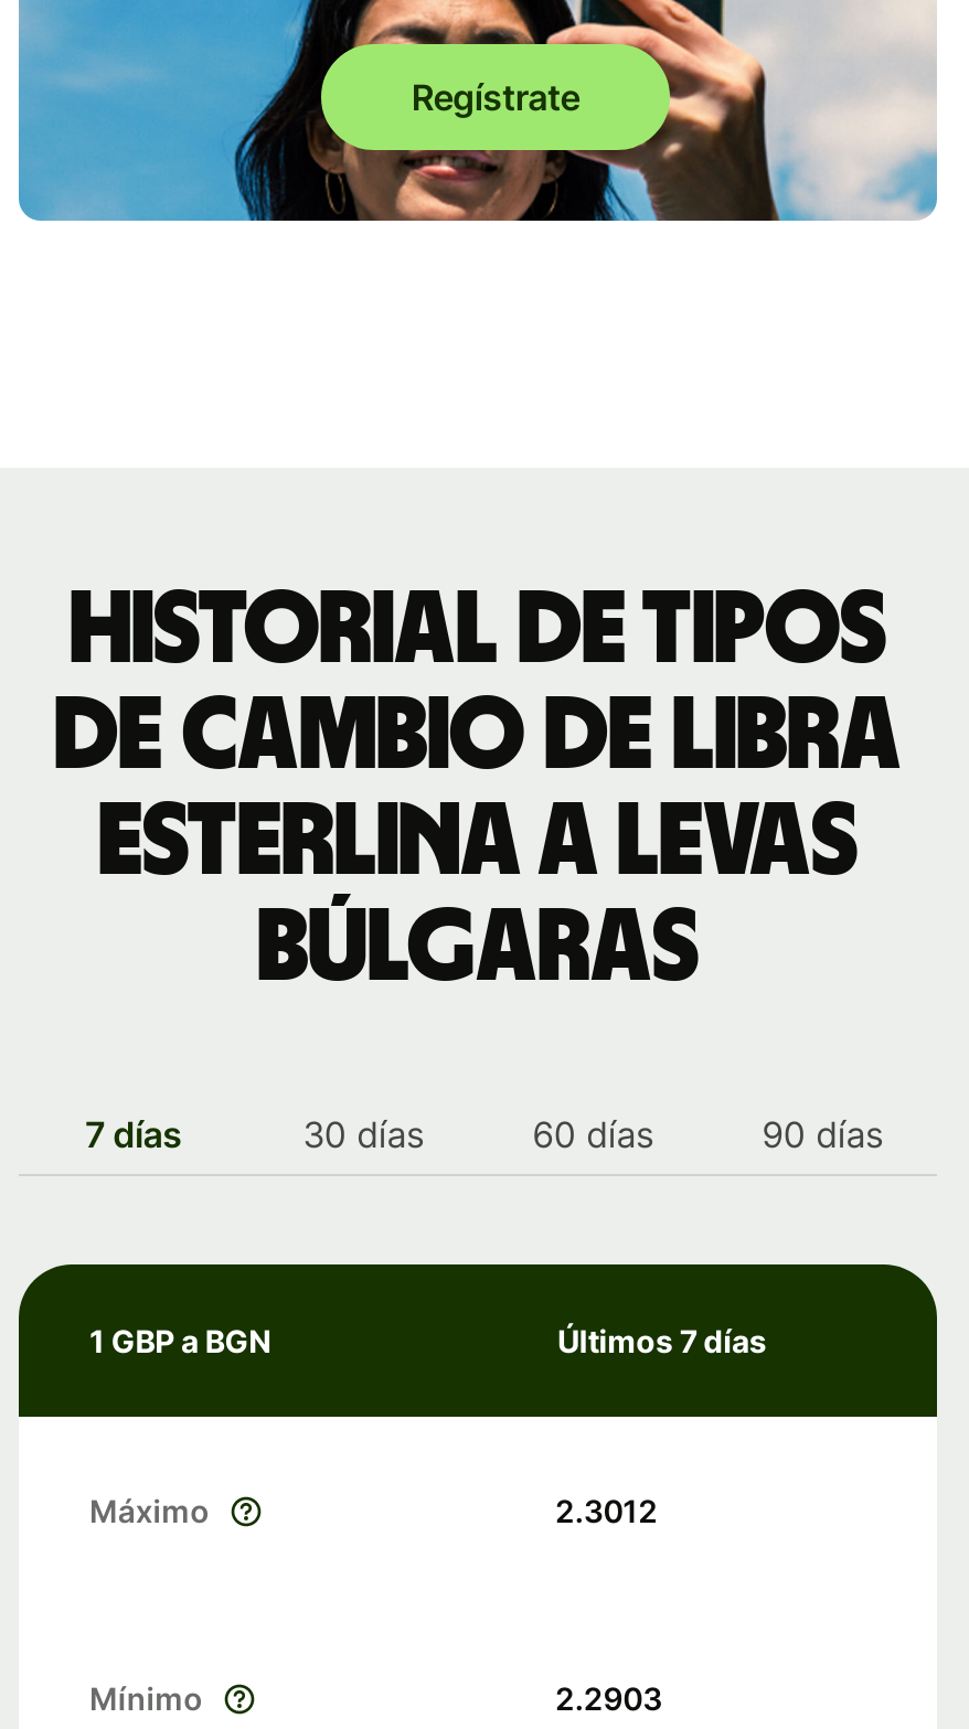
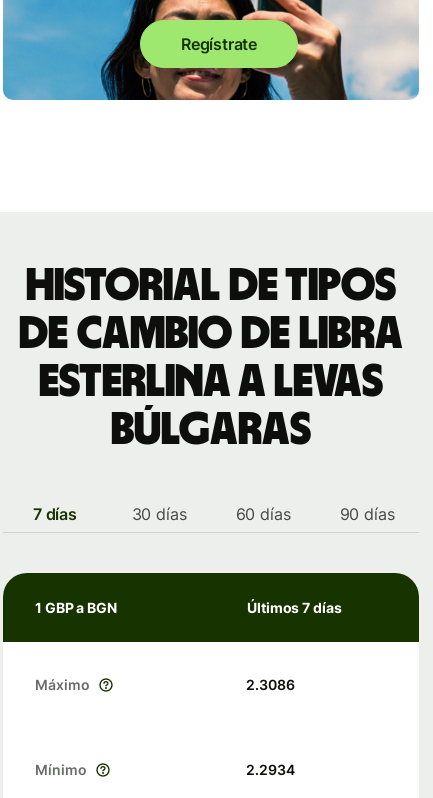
- 2.3012
+ 2.3086

- 2.2903
+ 2.2934
